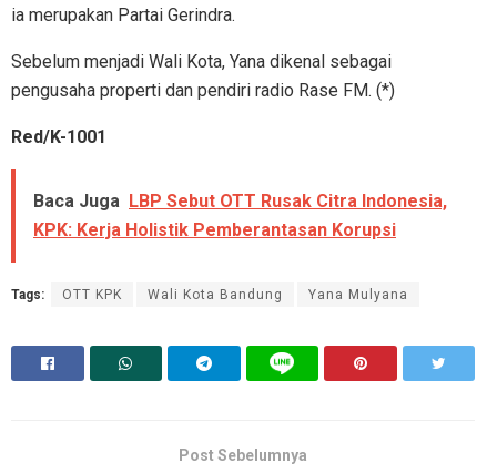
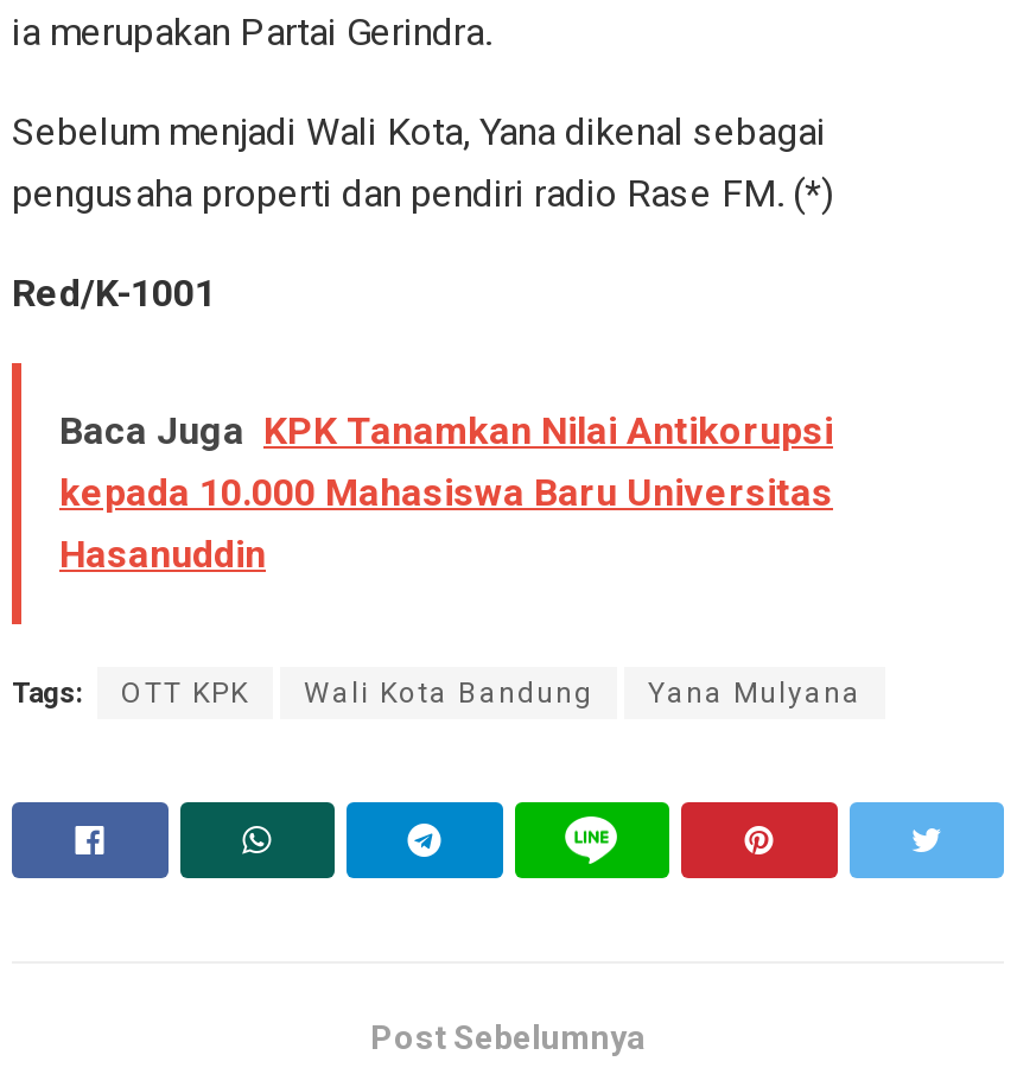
- Baca Juga LBP Sebut OTT Rusak Citra Indonesia,
- KPK: Kerja Holistik Pemberantasan Korupsi
+ Baca Juga KPK Tanamkan Nilai Antikorupsi
+ kepada 10.000 Mahasiswa Baru Universitas
+ Hasanuddin
